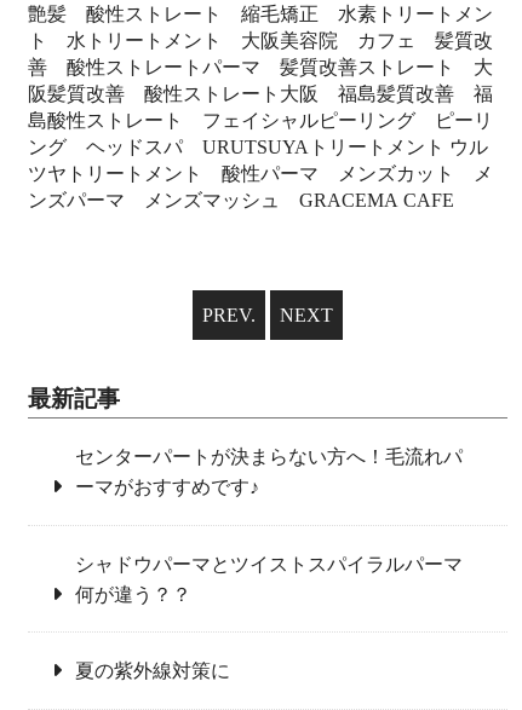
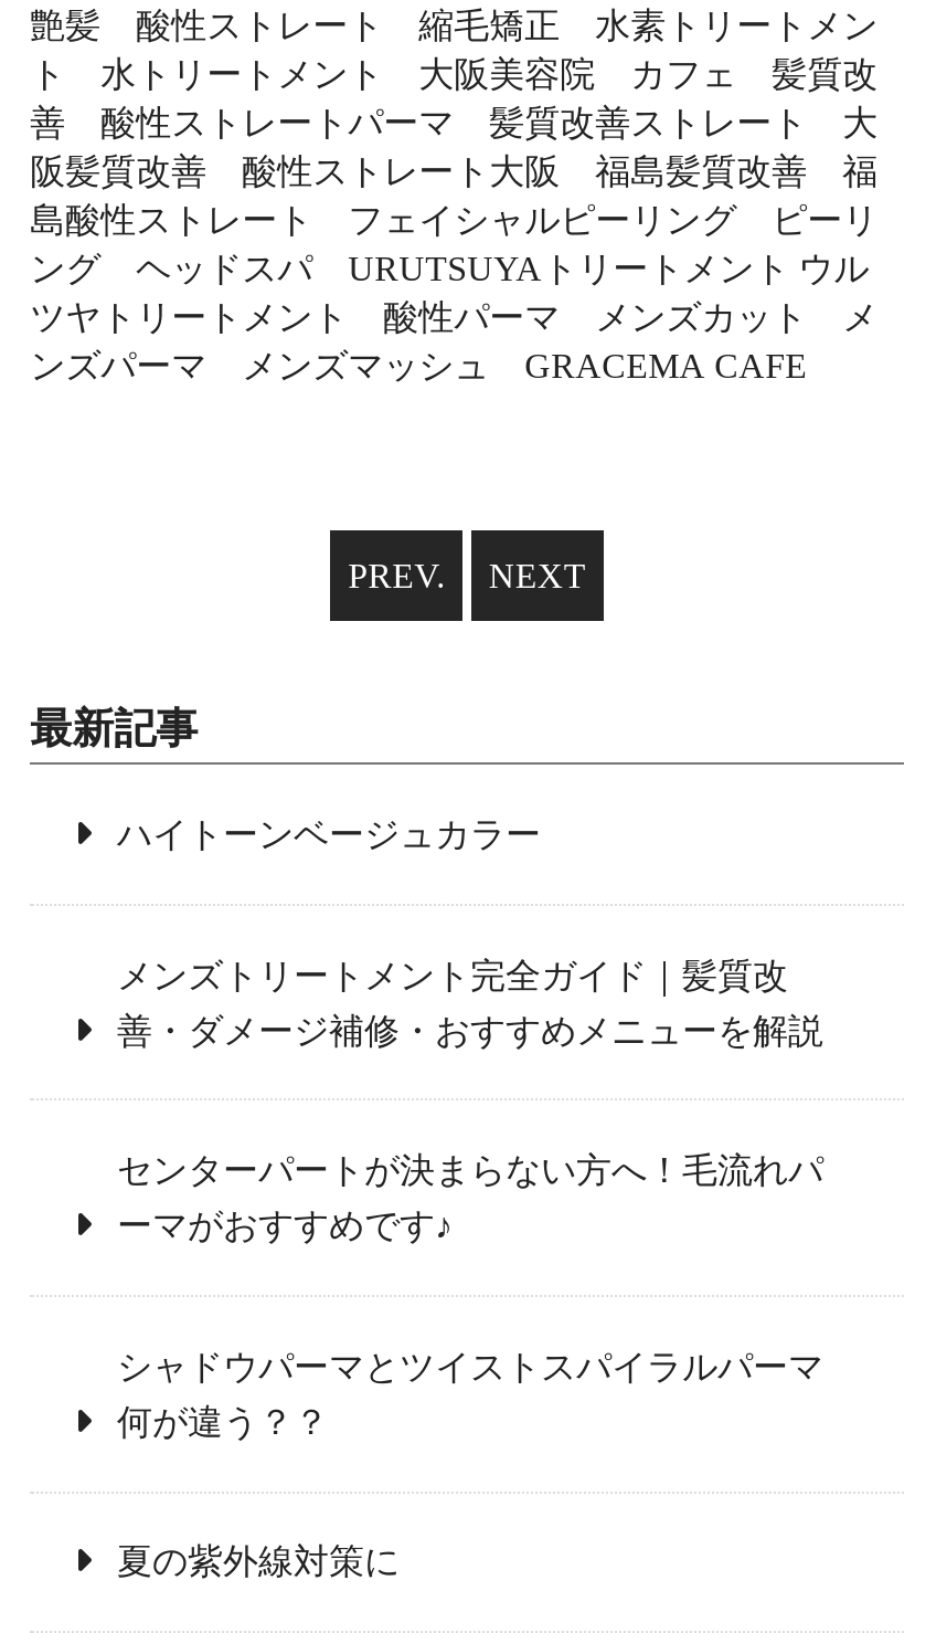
+ ハイトーンベージュカラー

+ メンズトリートメント完全ガイド｜髪質改
+ 善・ダメージ補修・おすすめメニューを解説
